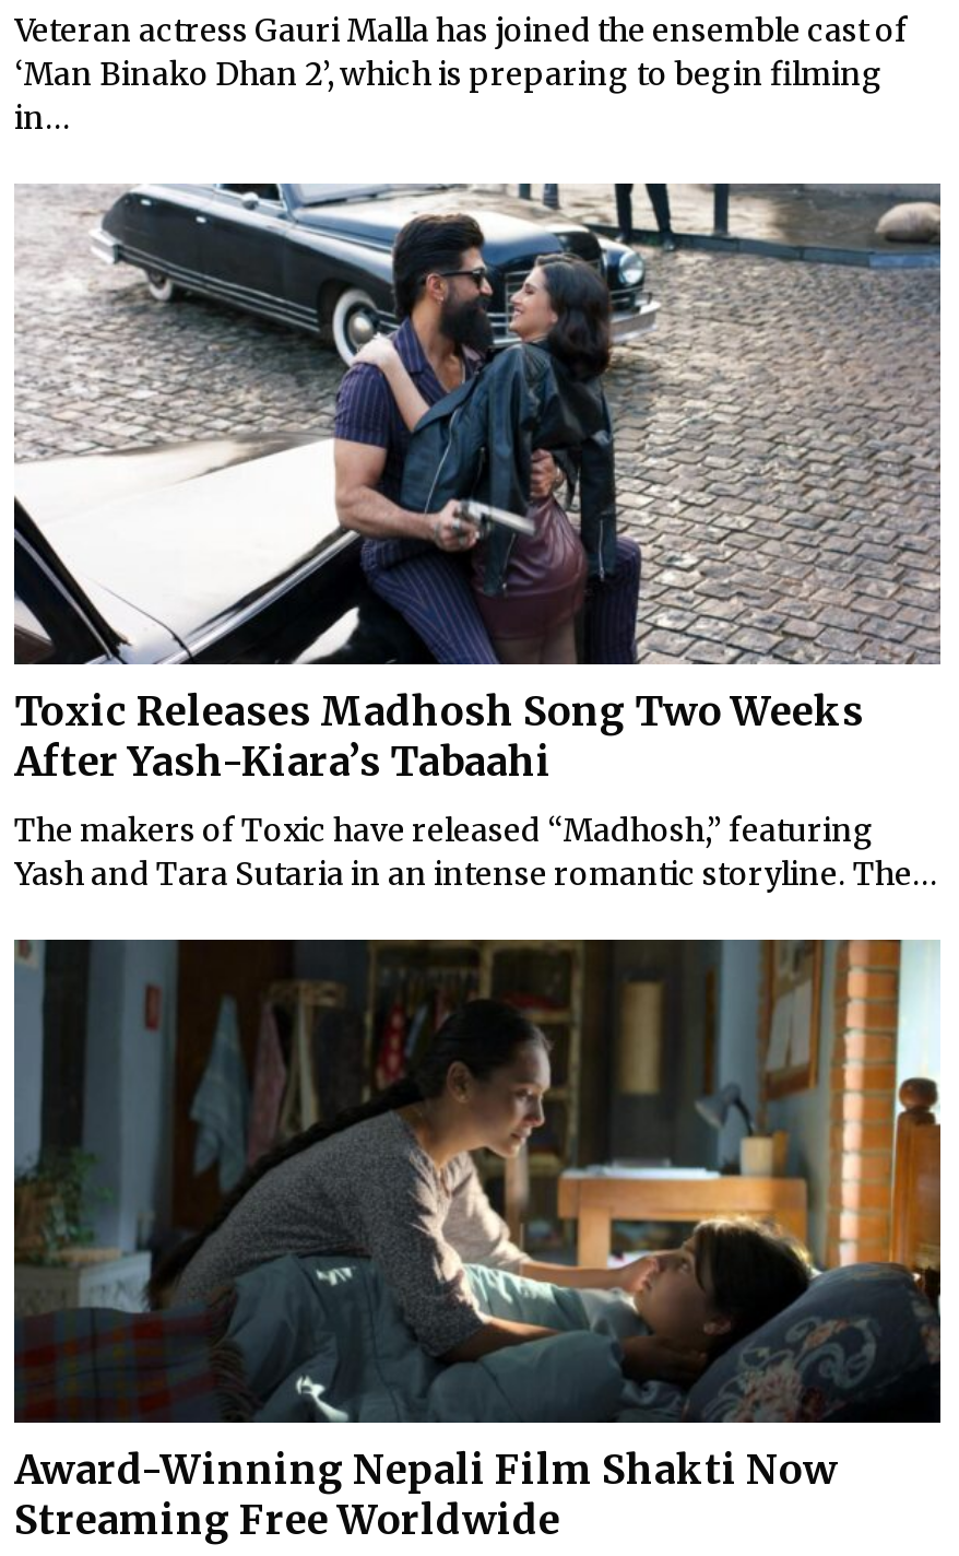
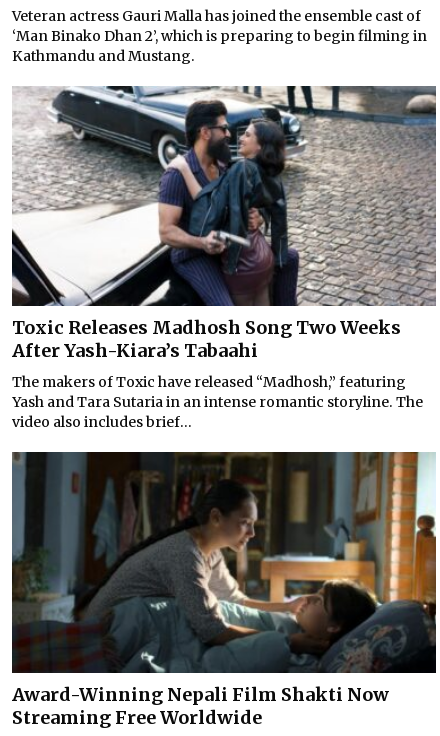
- ‘Man Binako Dhan 2’, which is preparing to begin filming
- in...
+ ‘Man Binako Dhan 2’, which is preparing to begin filming in
+ Kathmandu and Mustang.

- Yash and Tara Sutaria in an intense romantic storyline. The...
+ Yash and Tara Sutaria in an intense romantic storyline. The
+ video also includes brief...
